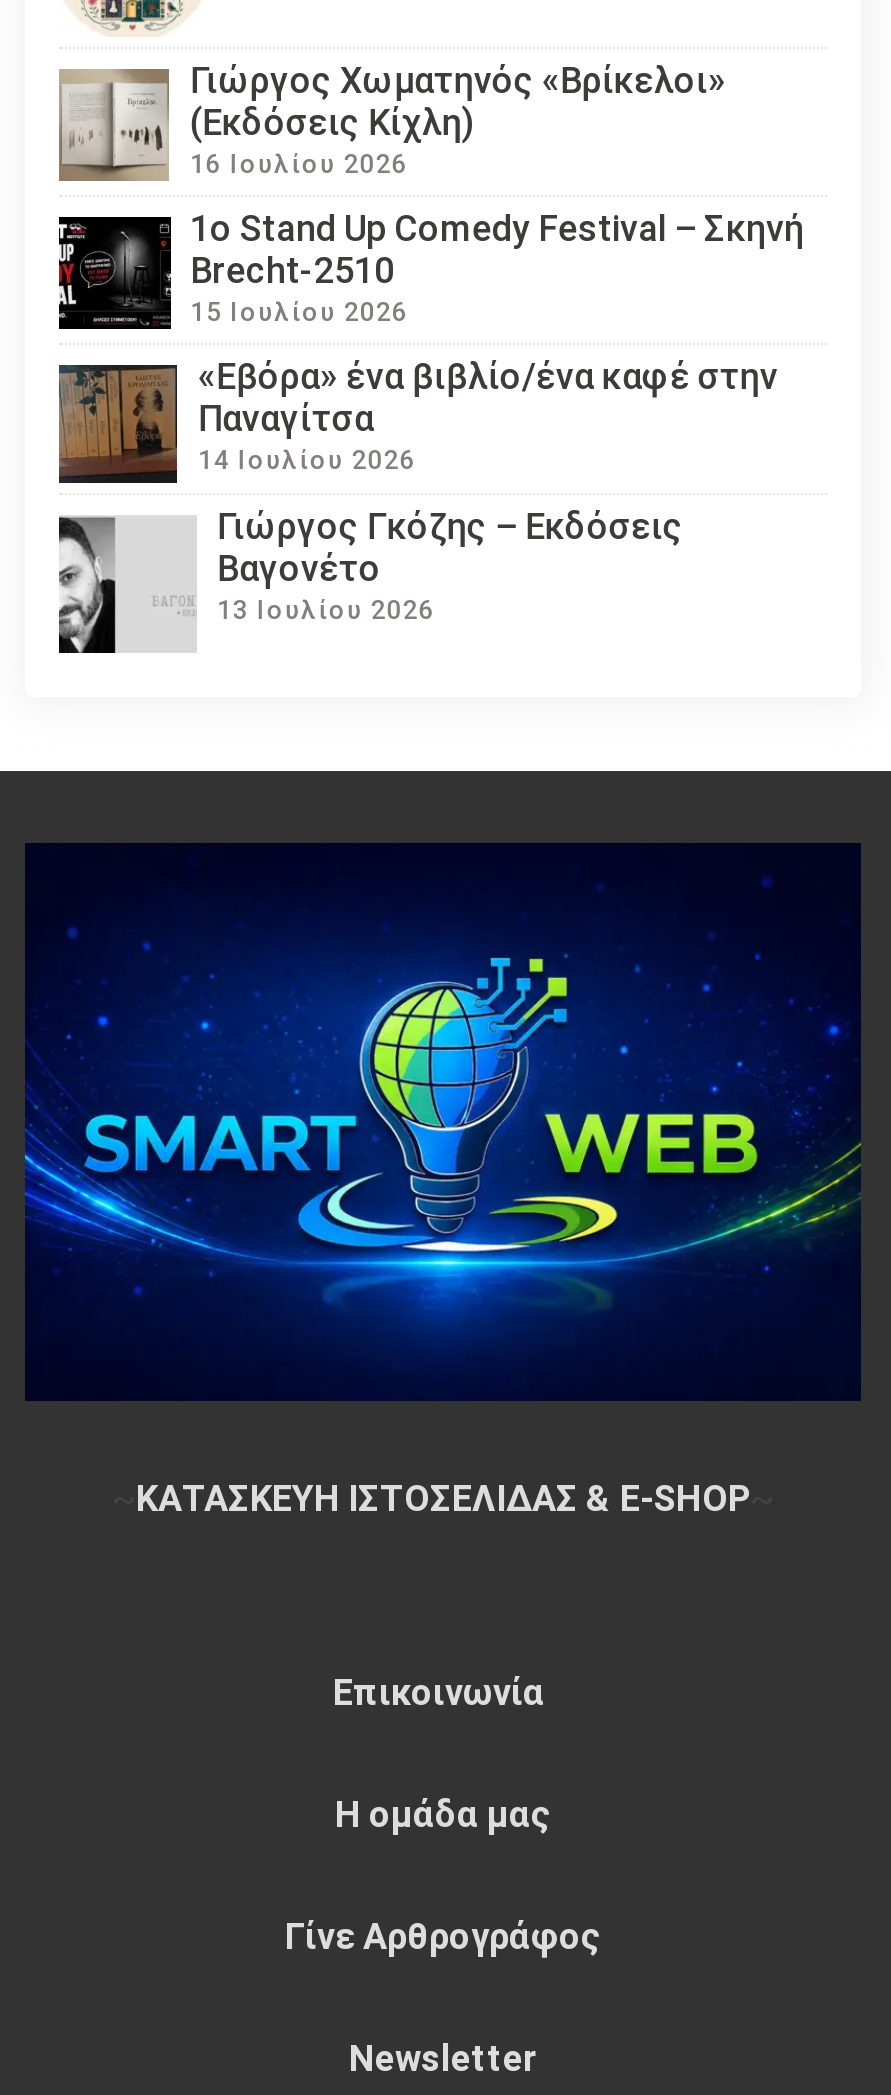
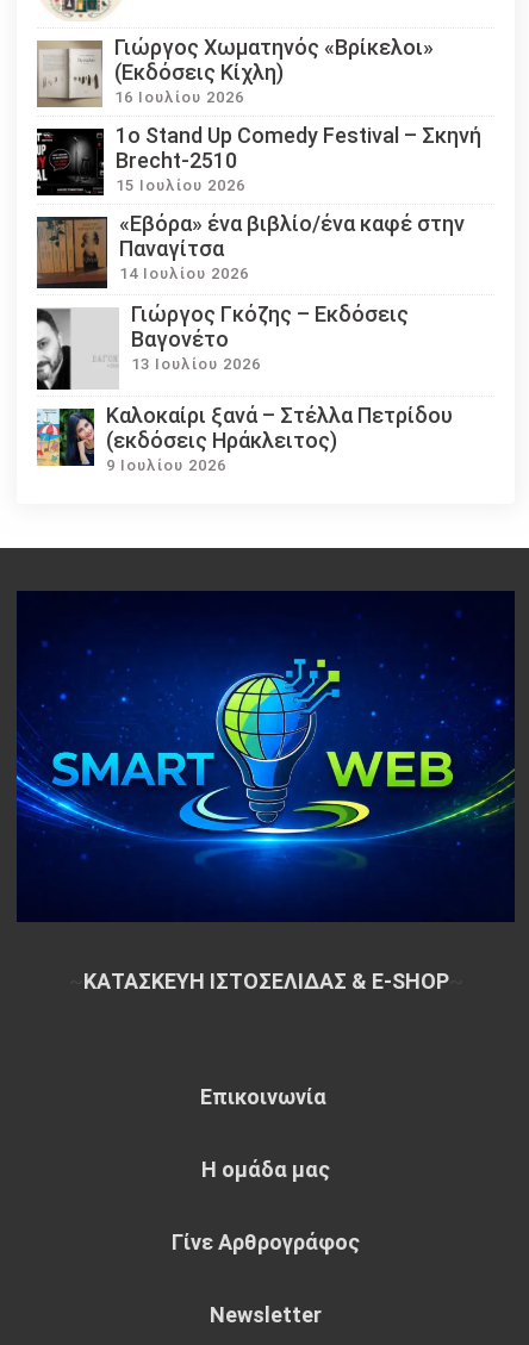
+ [image]
+ Καλοκαίρι ξανά – Στέλλα Πετρίδου
+ (εκδόσεις Ηράκλειτος)
+ 9 Ιουλίου 2026
